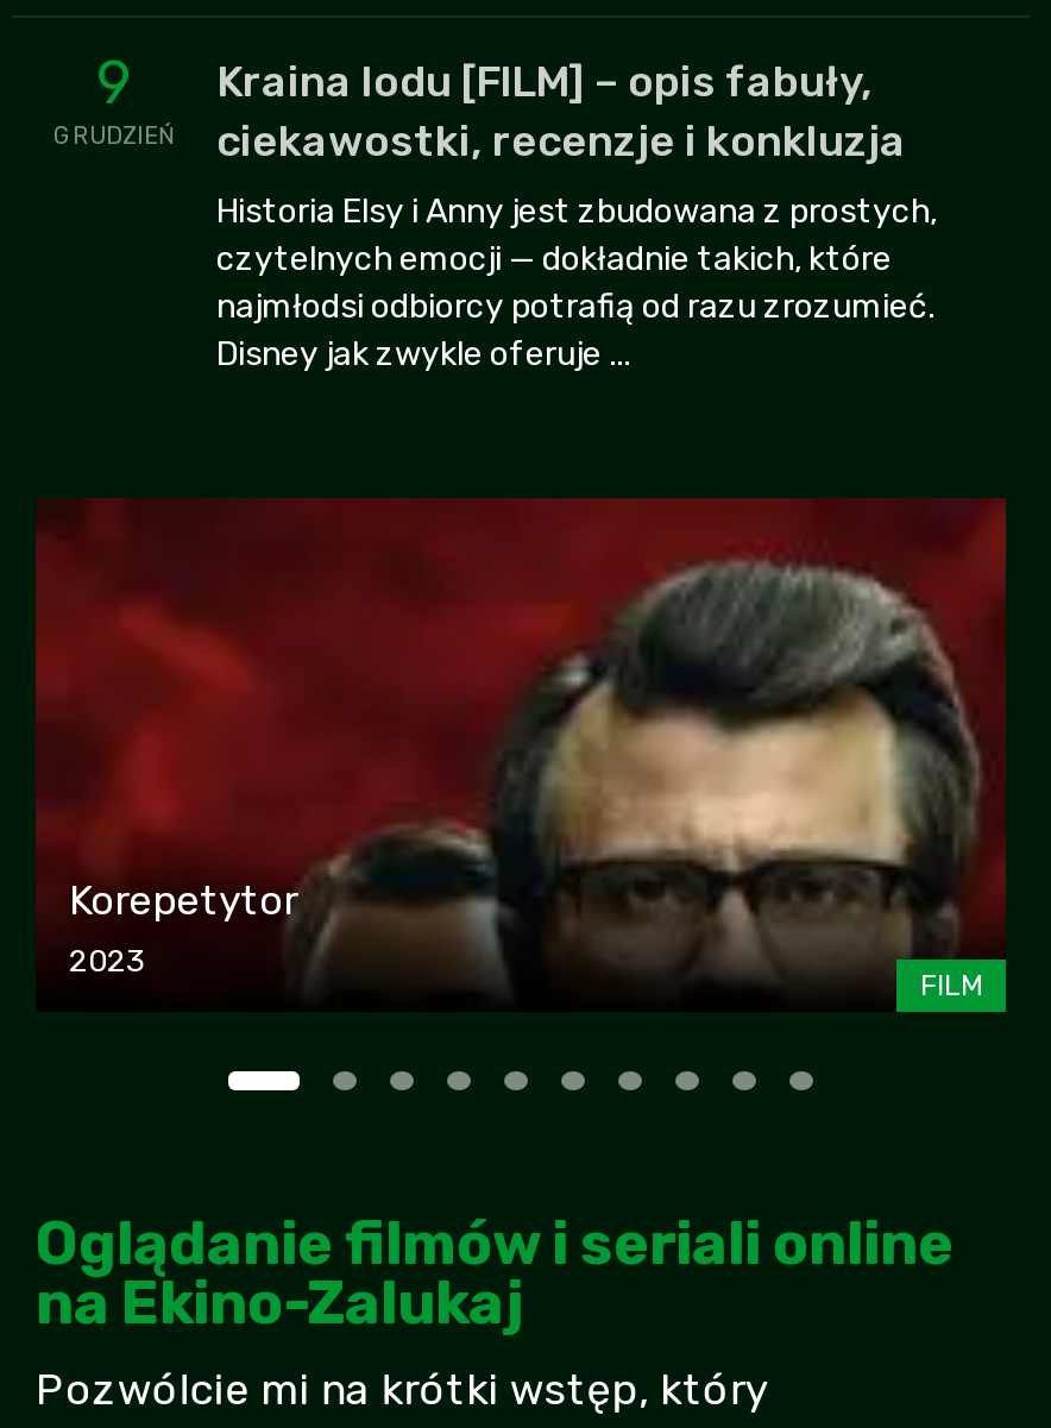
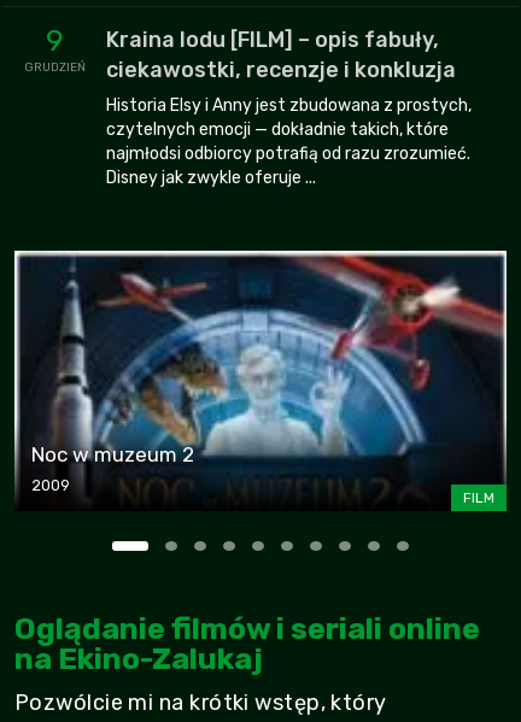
- [image]
- Korepetytor
- 2023
+ [image]
+ Noc w muzeum 2
+ 2009
